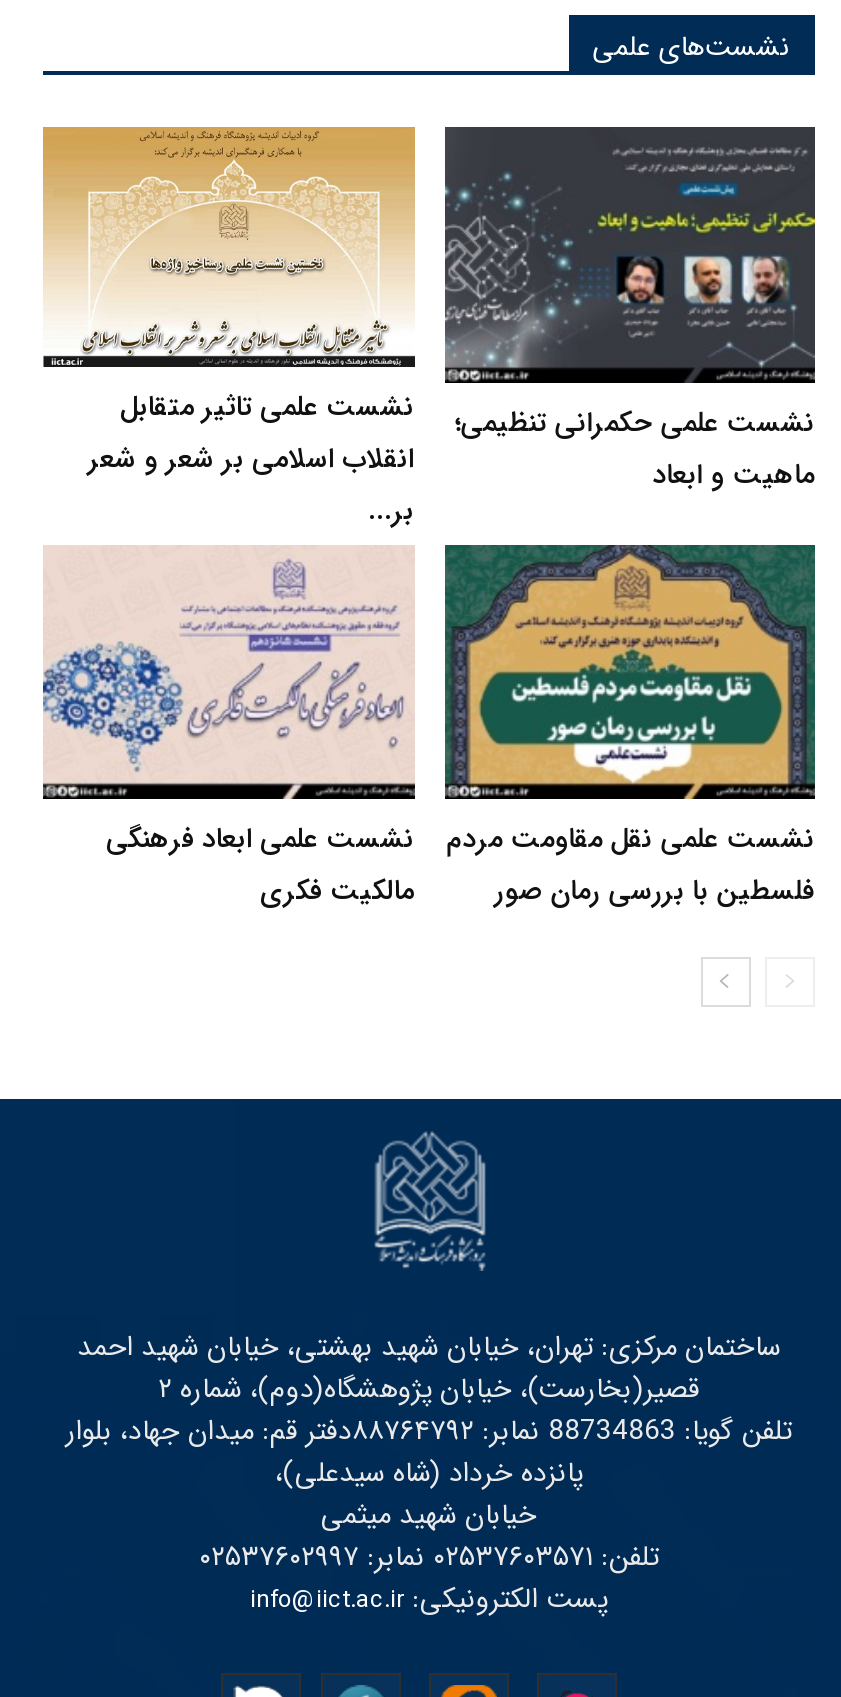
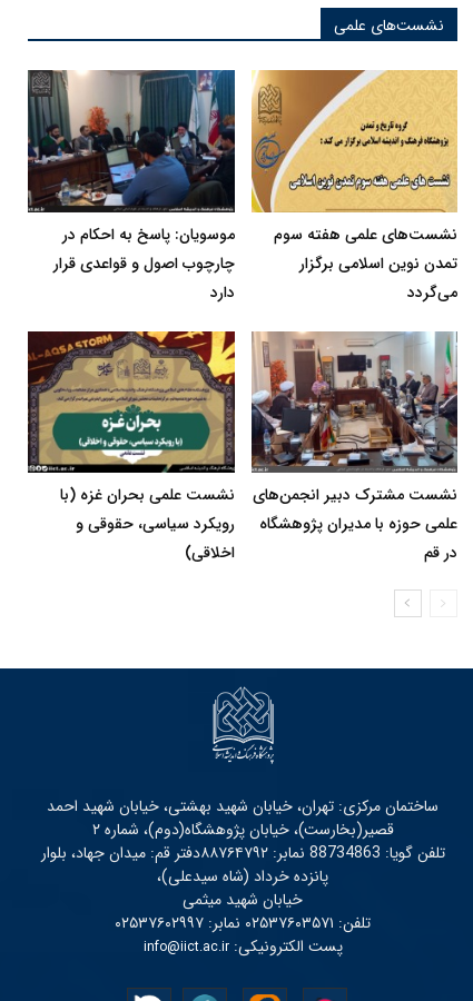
- [image]
- نشست علمی تاثیر متقابل
- انقلاب اسلامی بر شعر و شعر
- بر...
+ [image]
+ موسویان: پاسخ به احکام در
+ چارچوب اصول و قواعدی قرار
+ دارد

- [image]
- نشست علمی حکمرانی تنظیمی؛
- ماهیت و ابعاد
+ [image]
+ نشست‌های علمی هفته سوم
+ تمدن نوین اسلامی برگزار
+ می‌گردد

- [image]
- نشست علمی ابعاد فرهنگی
- مالکیت فکری
+ [image]
+ نشست علمی بحران غزه (با
+ رویکرد سیاسی، حقوقی و
+ اخلاقی)

- [image]
- نشست علمی نقل مقاومت مردم
- فلسطین با بررسی رمان صور
+ [image]
+ نشست مشترک دبیر انجمن‌های
+ علمی حوزه با مدیران پژوهشگاه
+ در قم
